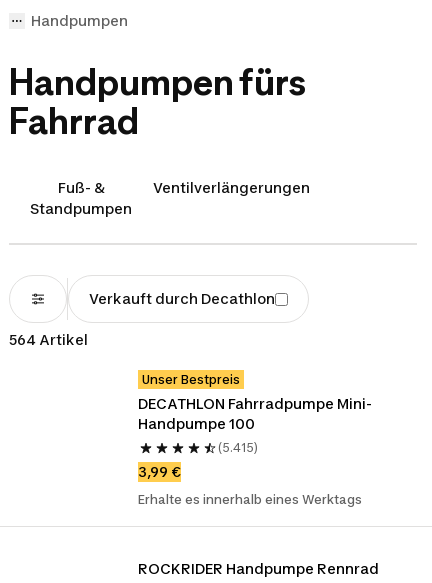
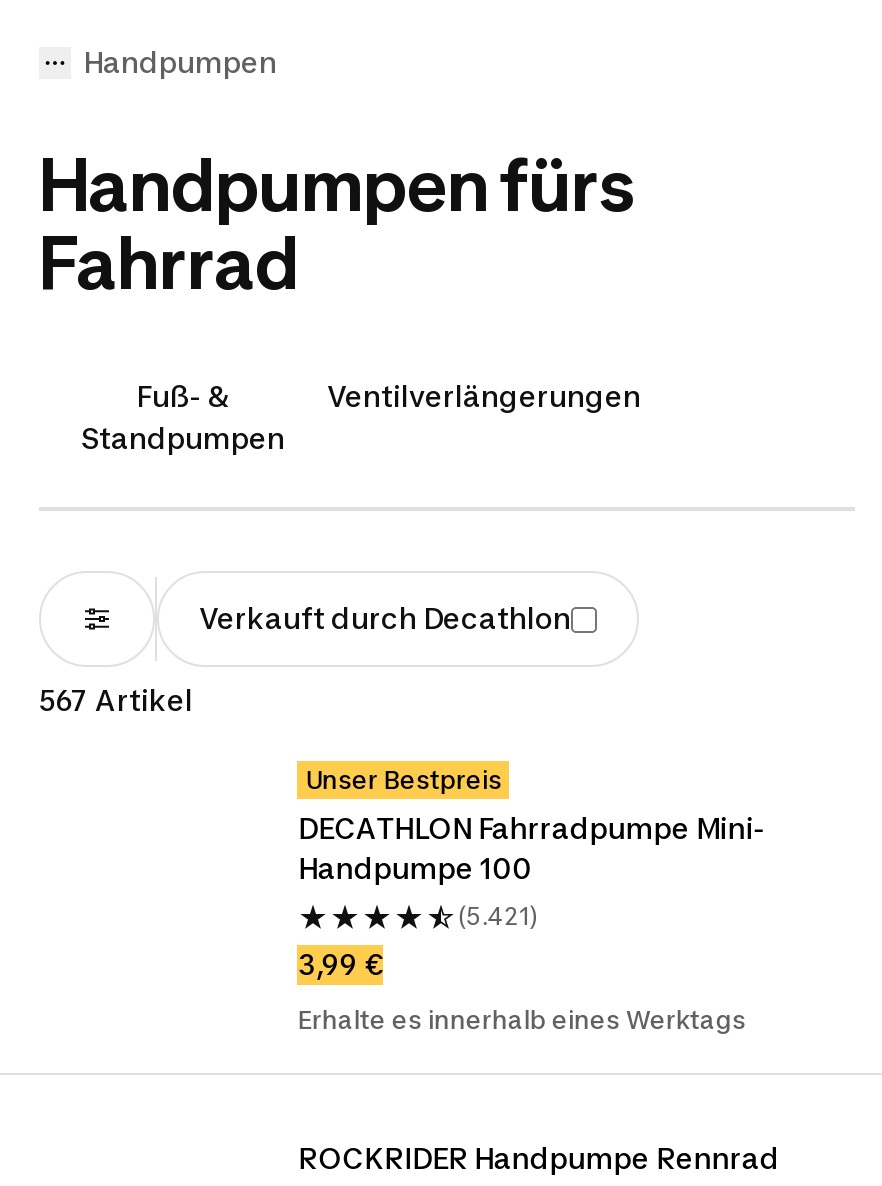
- 564 Artikel
+ 567 Artikel

- (5.415)
+ (5.421)
